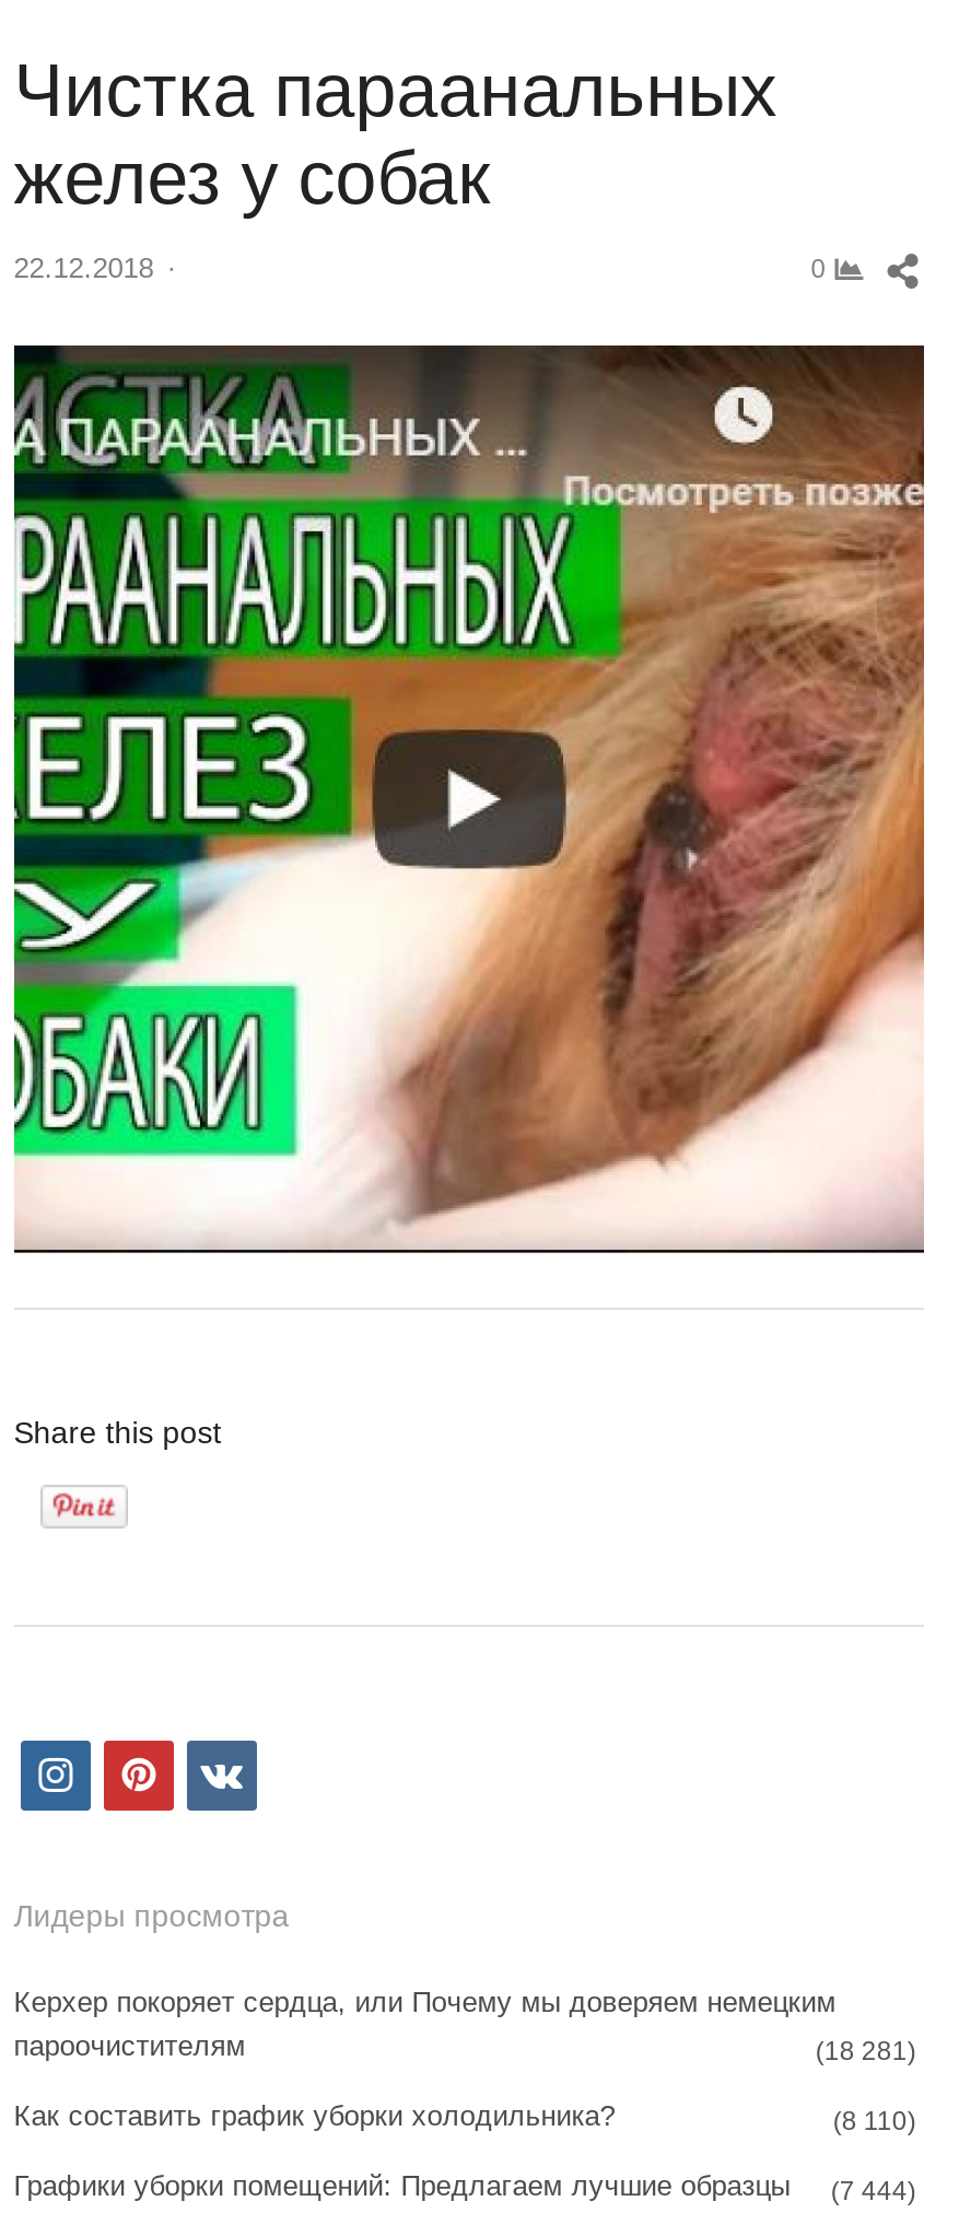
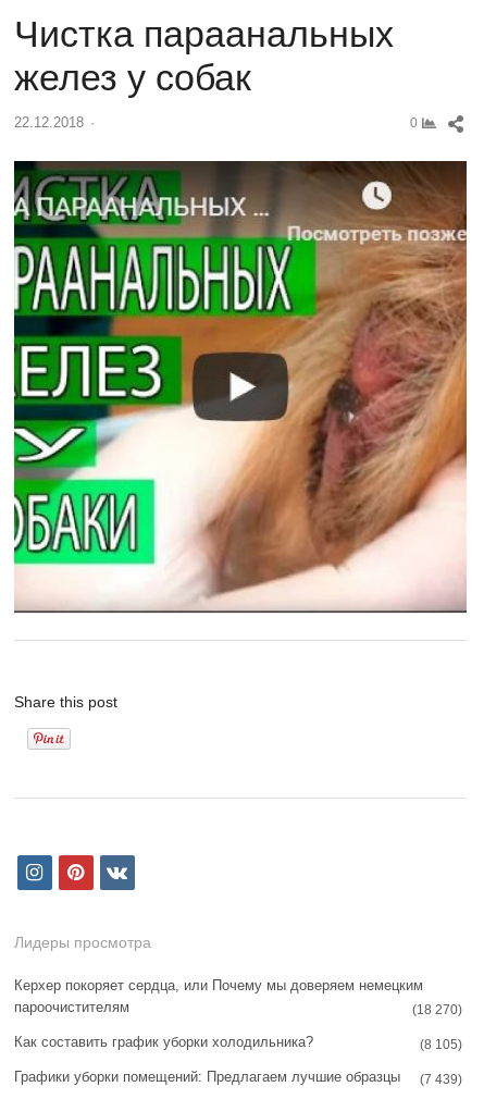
- (18 281)
+ (18 270)

- (8 110)
+ (8 105)

- (7 444)
+ (7 439)
